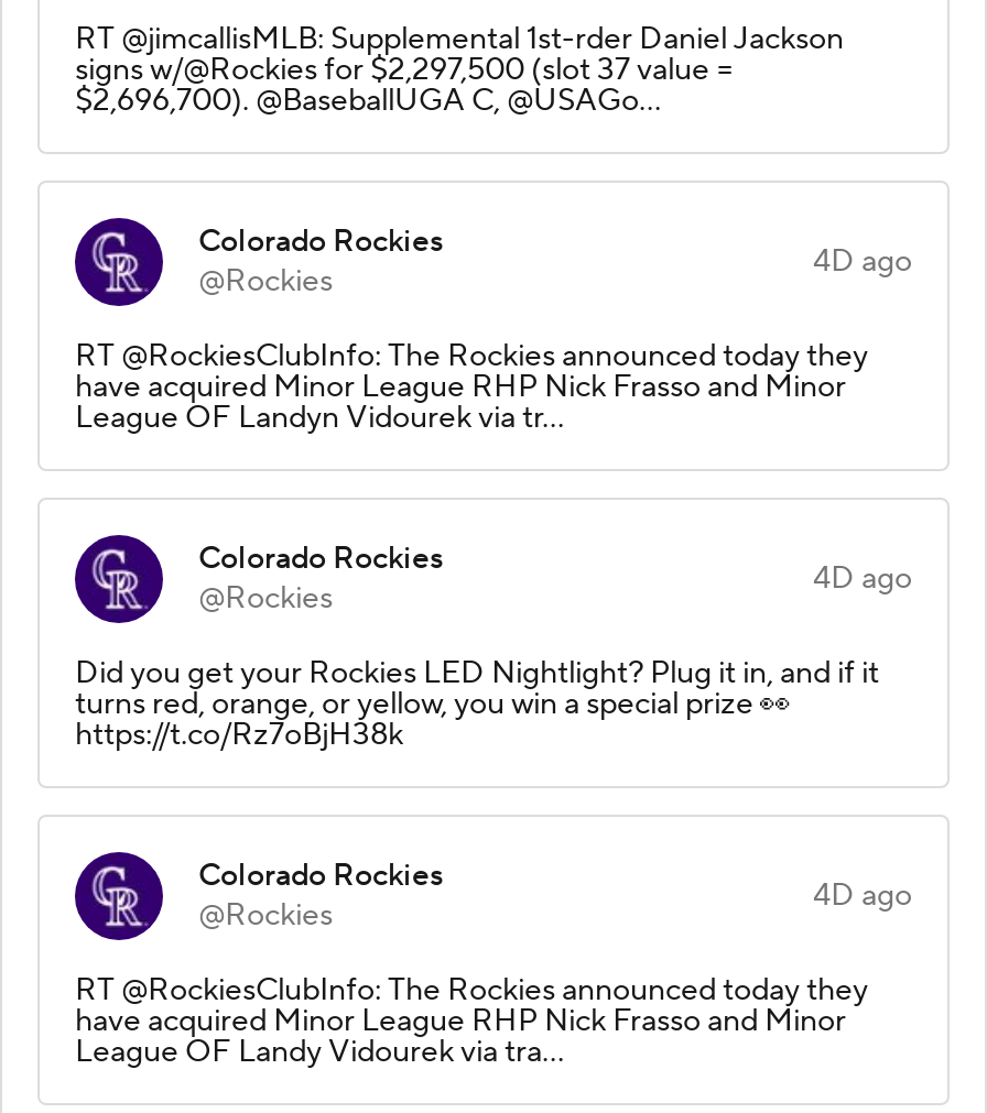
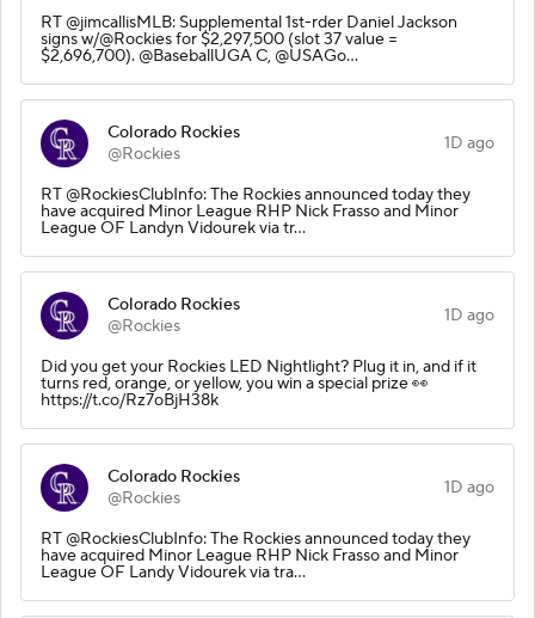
- 4D ago
+ 1D ago

- 4D ago
+ 1D ago

- 4D ago
+ 1D ago
